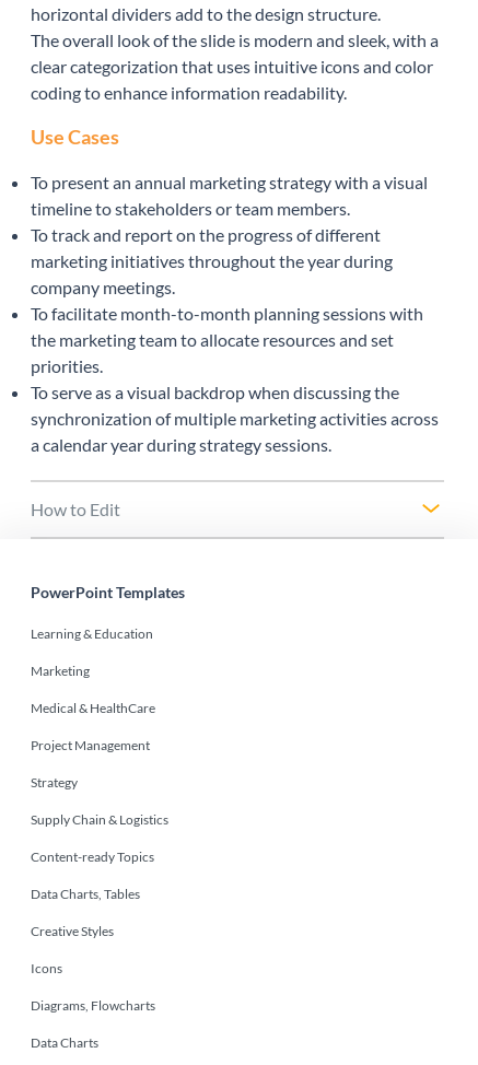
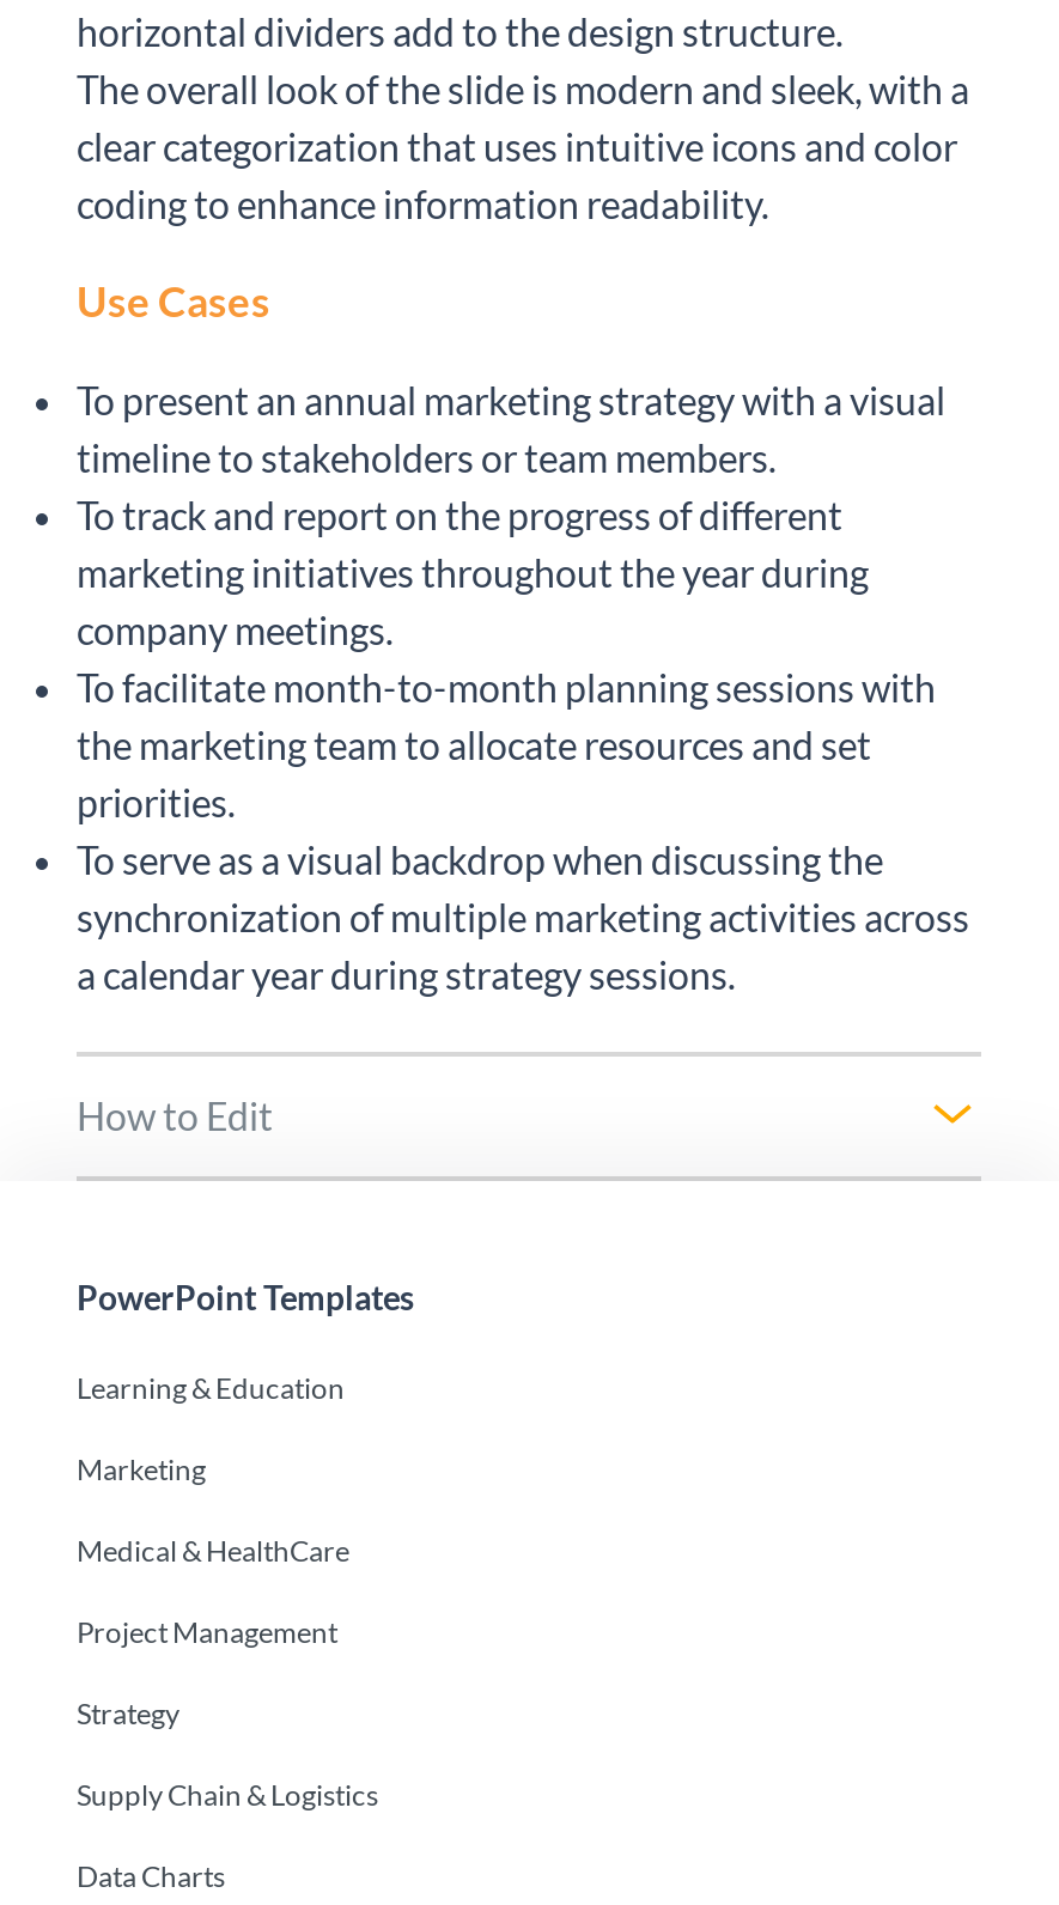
- Content-ready Topics
- Data Charts, Tables
- Creative Styles
- Icons
- Diagrams, Flowcharts
